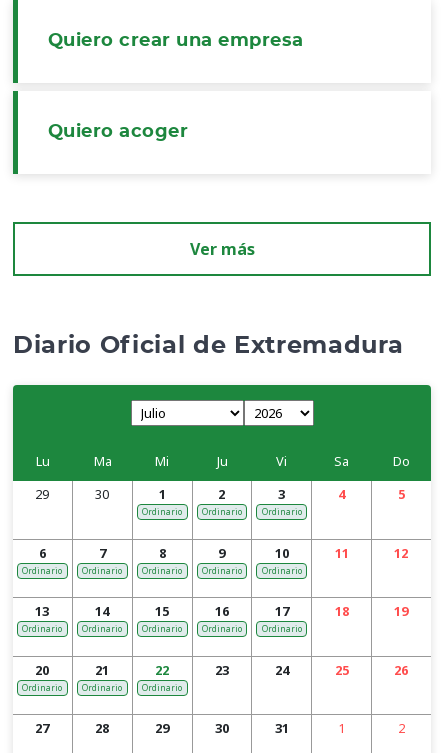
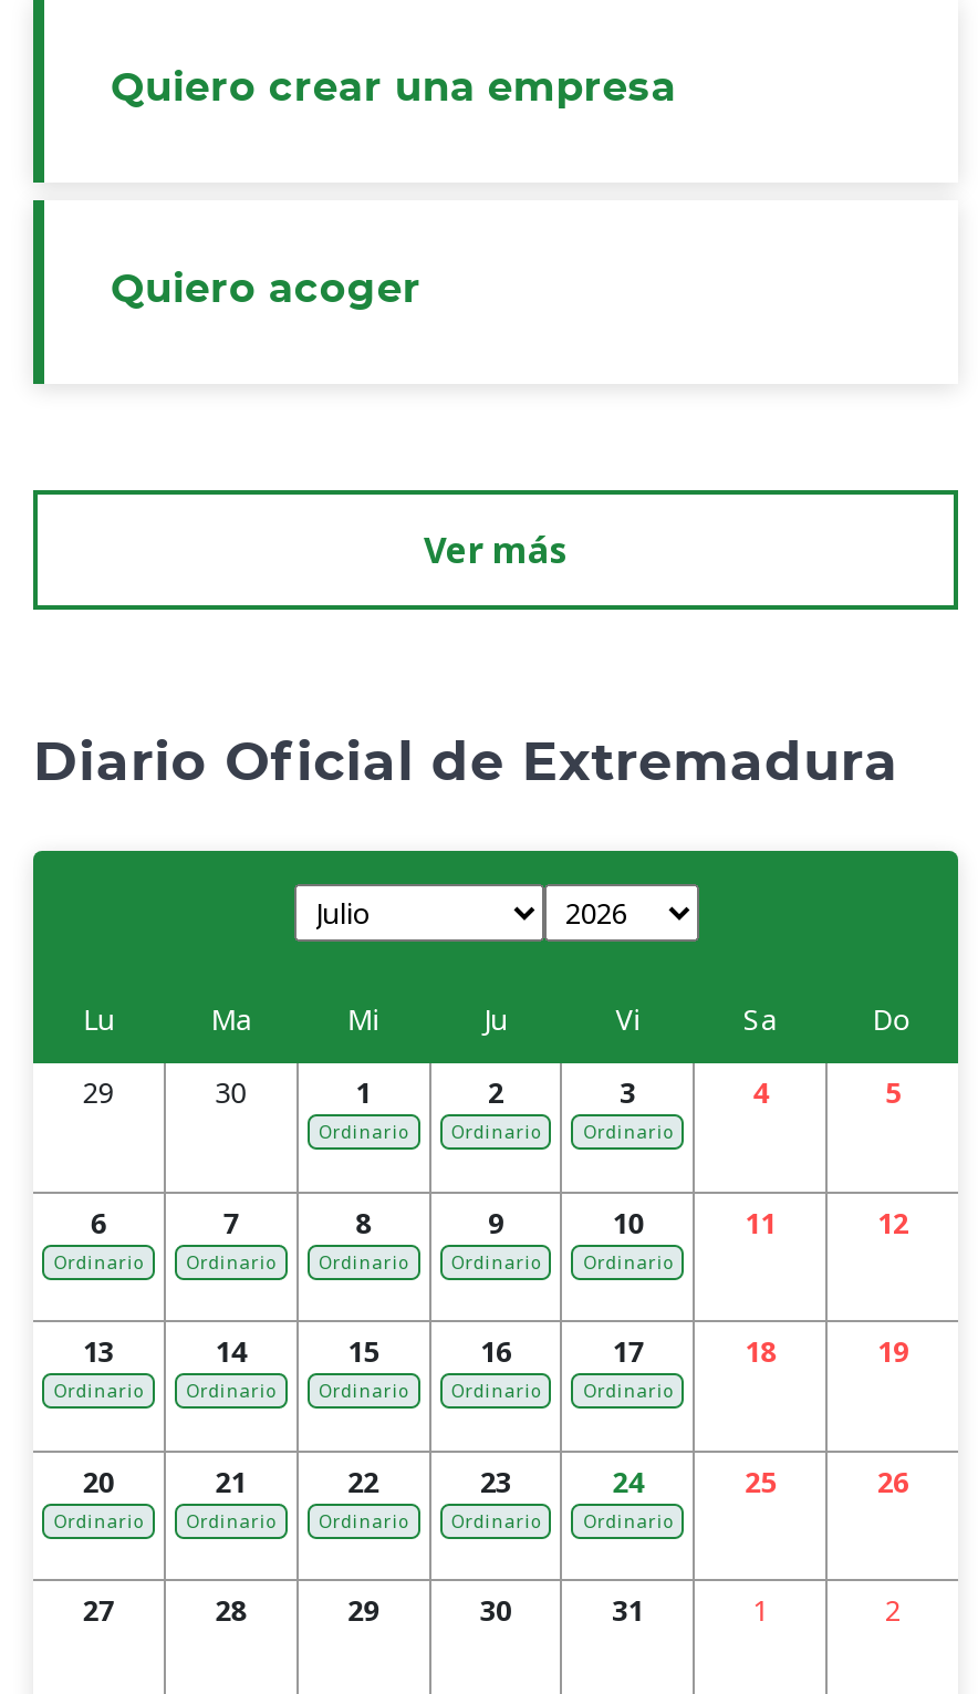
+ Ordinario

+ Ordinario
